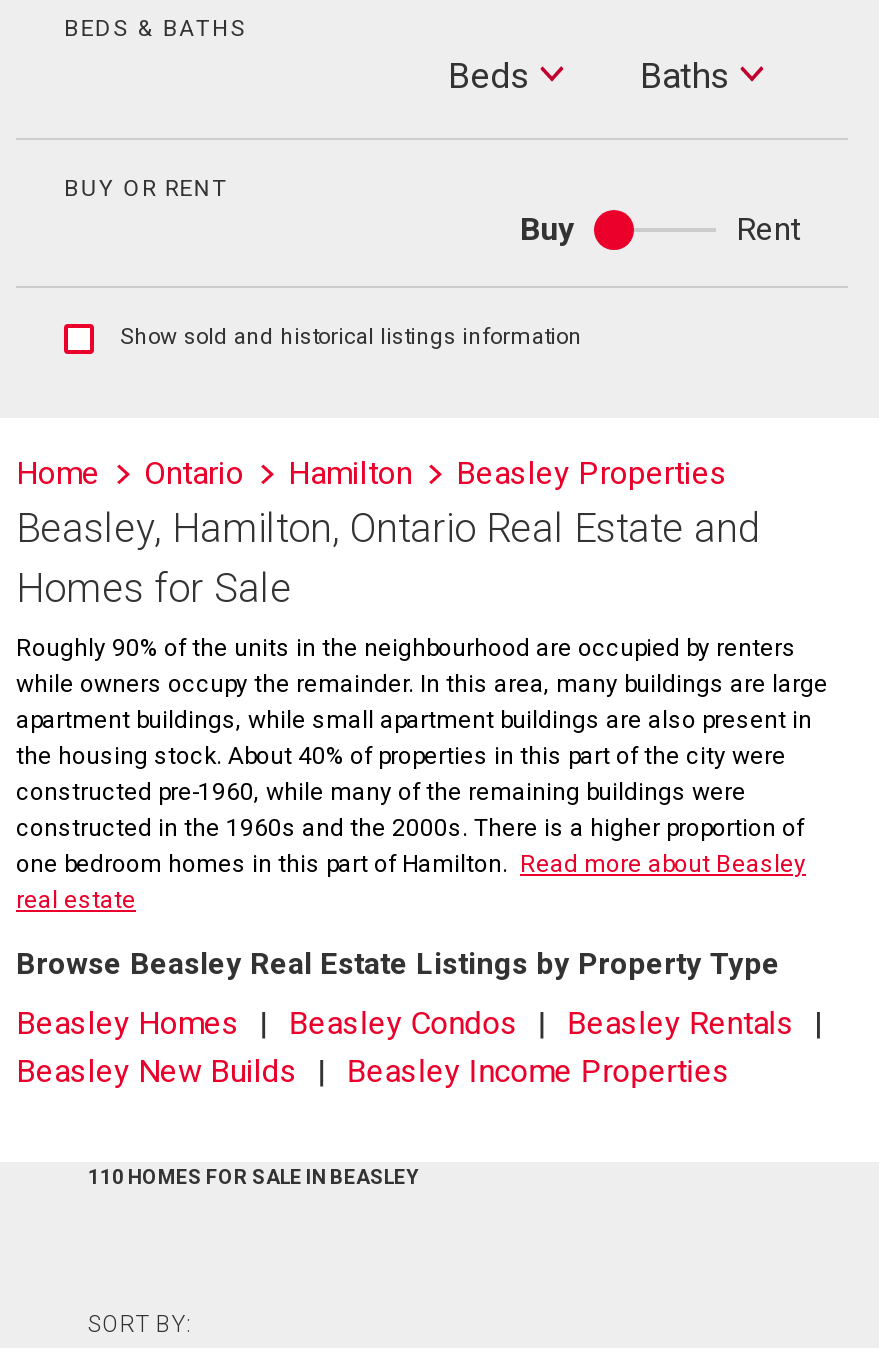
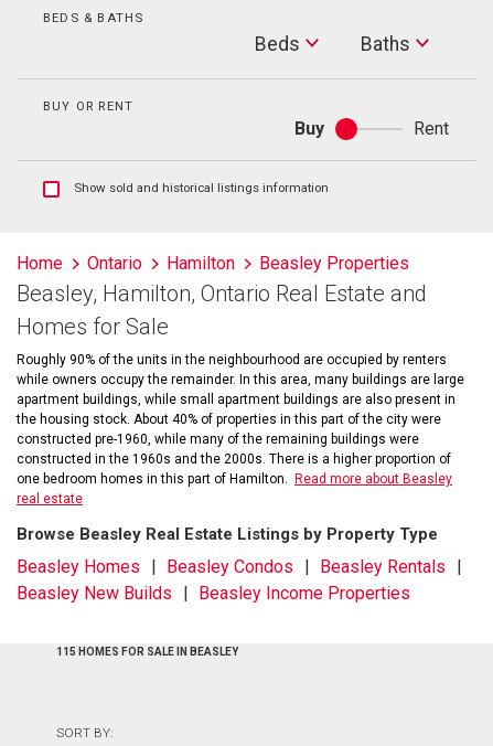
- 110 HOMES FOR SALE IN BEASLEY
+ 115 HOMES FOR SALE IN BEASLEY
